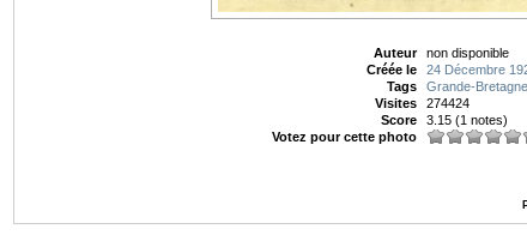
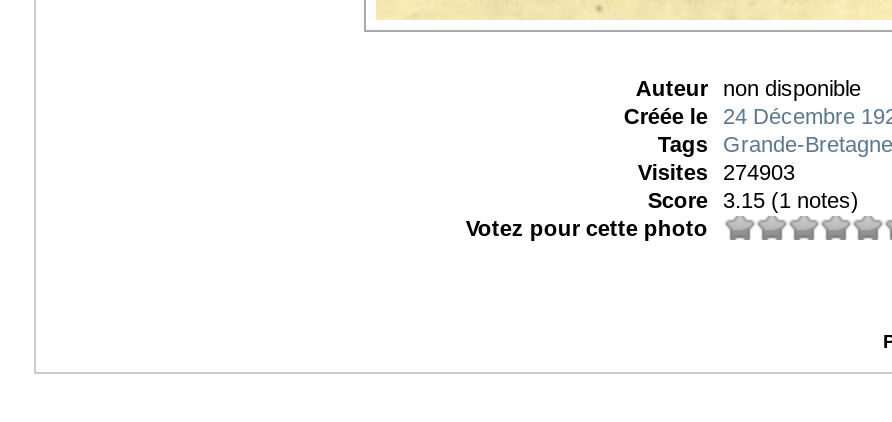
- Visites 274424
+ Visites 274903
